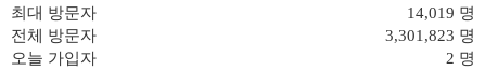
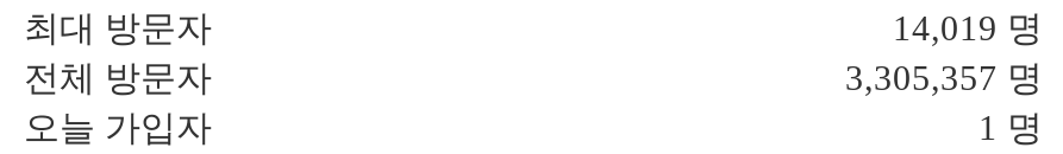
- 3,301,823 명
+ 3,305,357 명

- 2 명
+ 1 명
